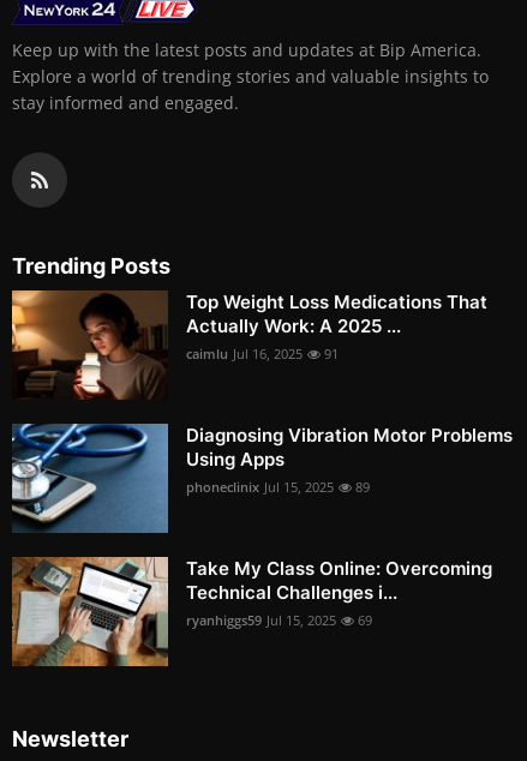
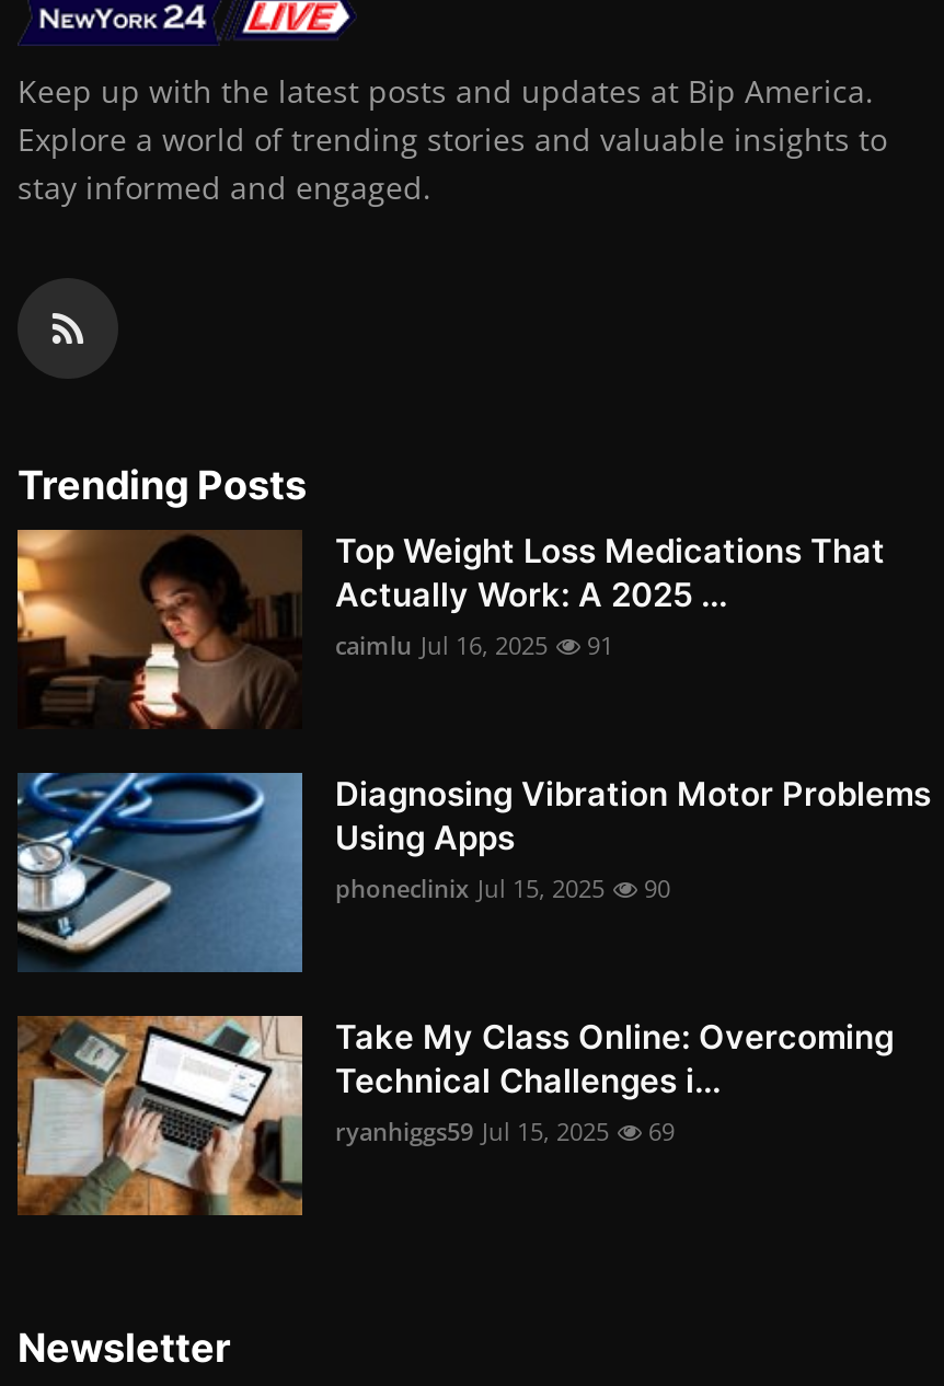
- phoneclinix Jul 15, 2025 89
+ phoneclinix Jul 15, 2025 90
